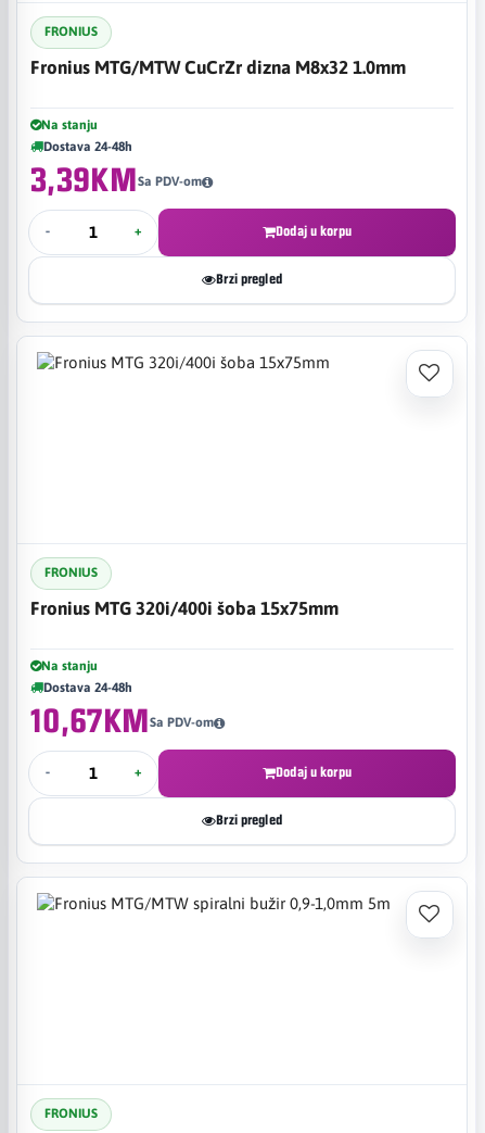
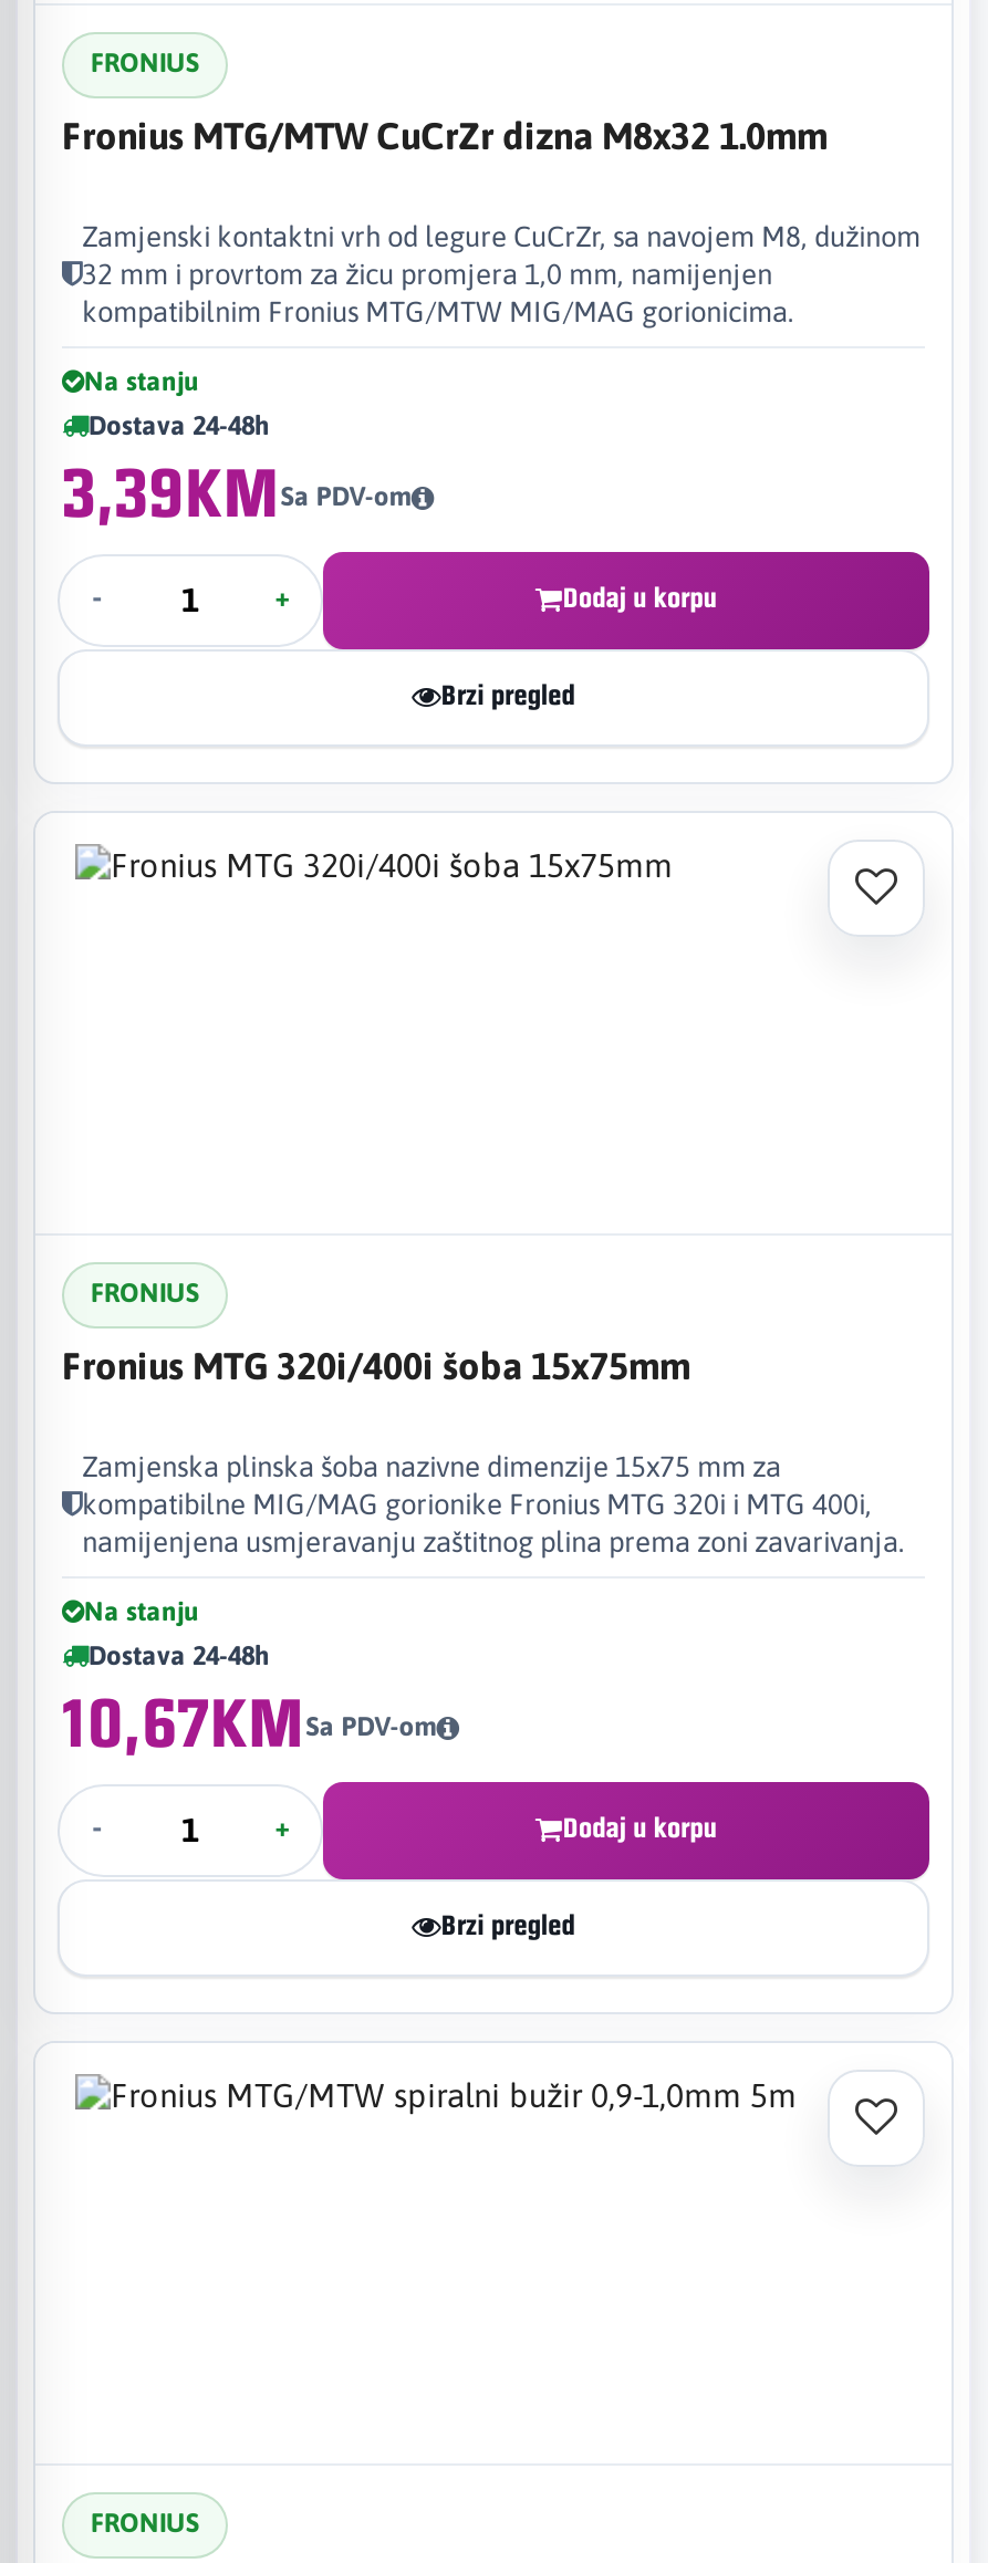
+ Zamjenski kontaktni vrh od legure CuCrZr, sa navojem M8, dužinom
+ 32 mm i provrtom za žicu promjera 1,0 mm, namijenjen
+ kompatibilnim Fronius MTG/MTW MIG/MAG gorionicima.

+ Zamjenska plinska šoba nazivne dimenzije 15x75 mm za
+ kompatibilne MIG/MAG gorionike Fronius MTG 320i i MTG 400i,
+ namijenjena usmjeravanju zaštitnog plina prema zoni zavarivanja.
